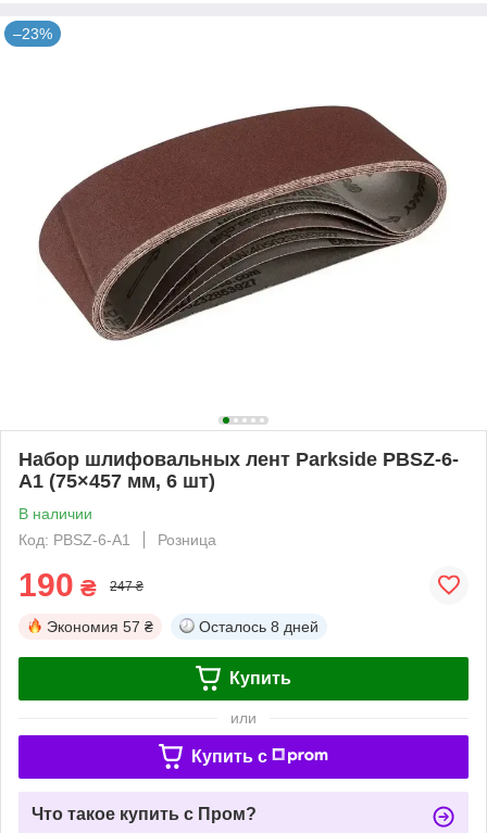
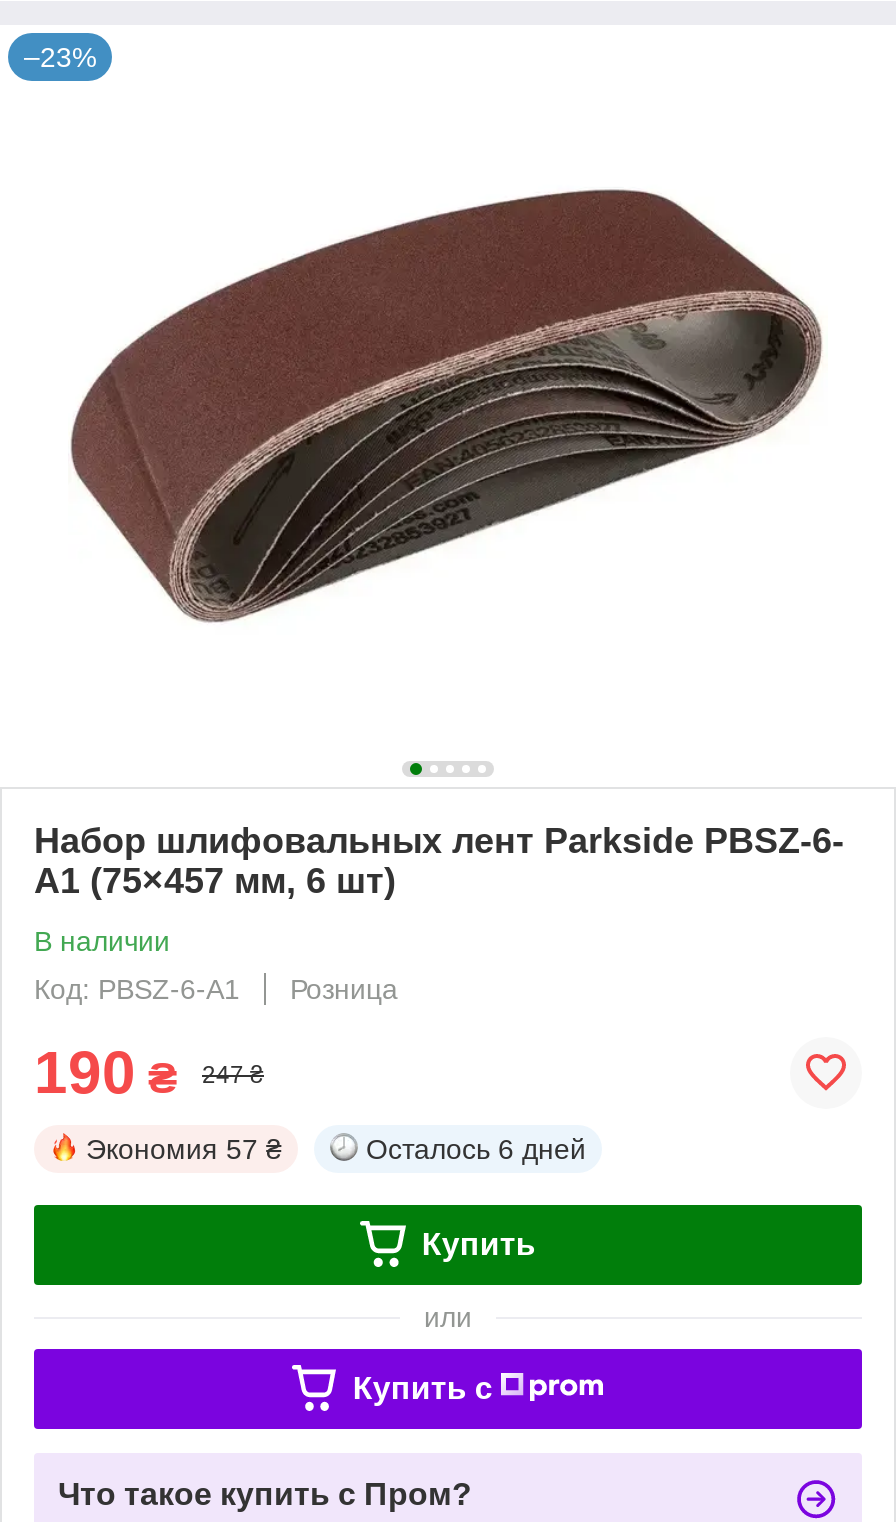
- Осталось 8 дней
+ Осталось 6 дней
